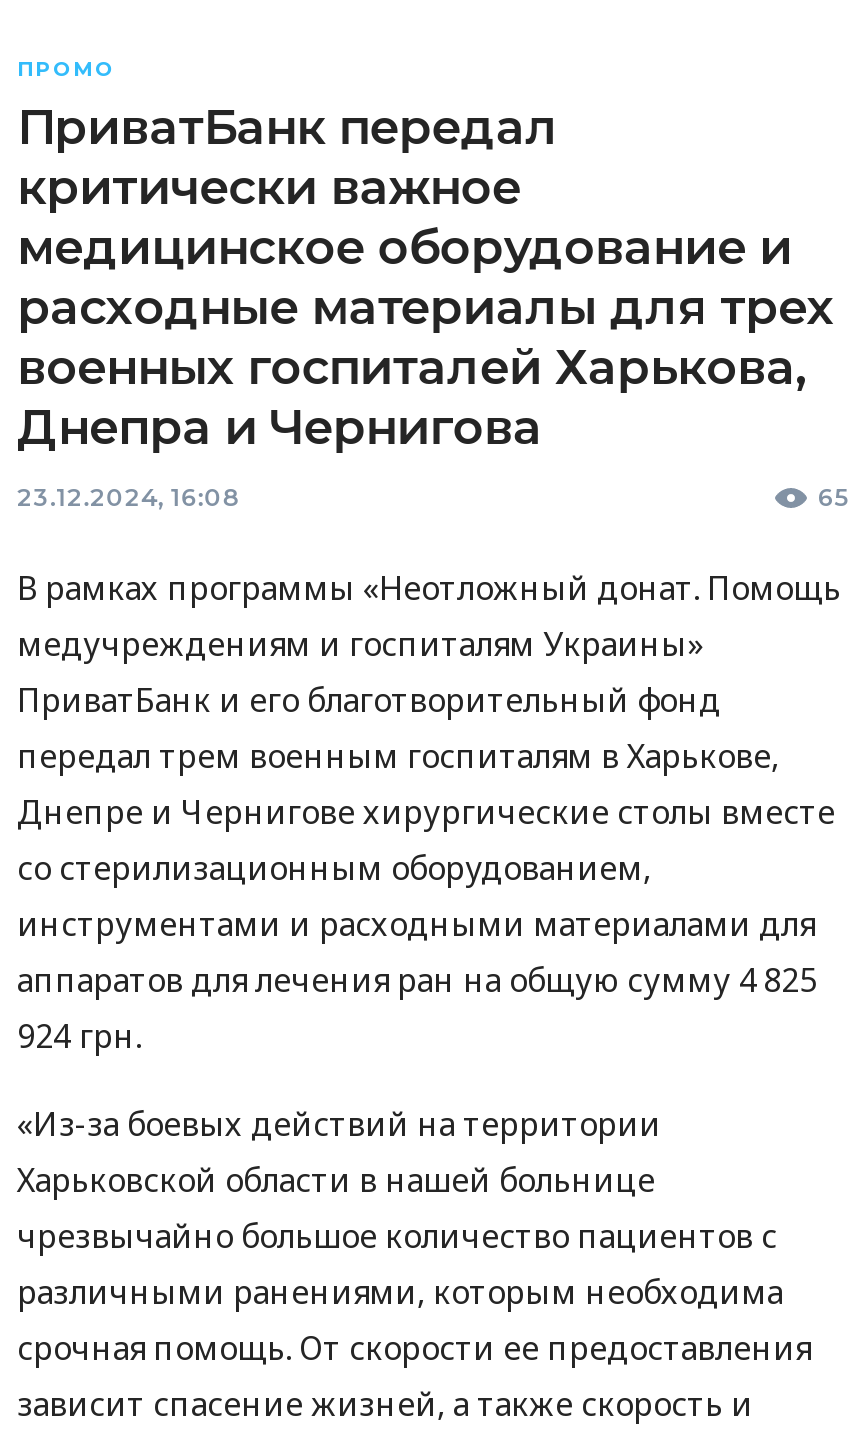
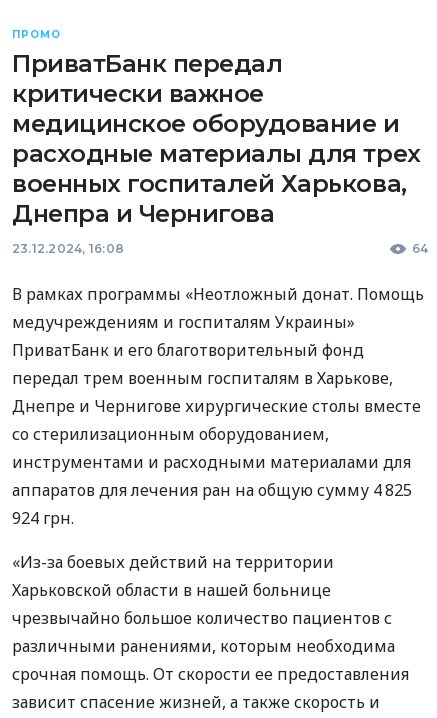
- 65
+ 64
